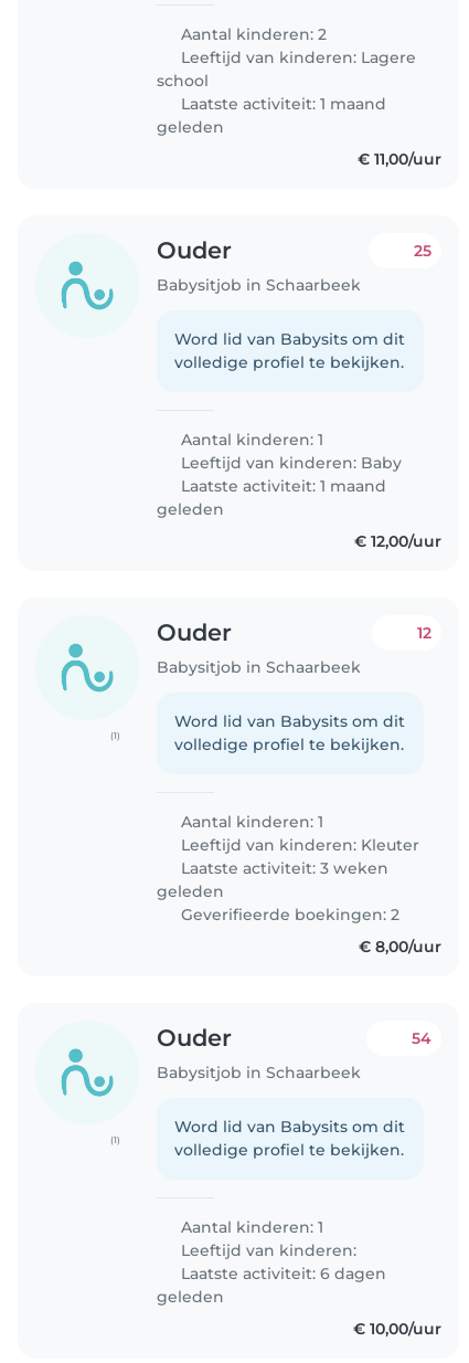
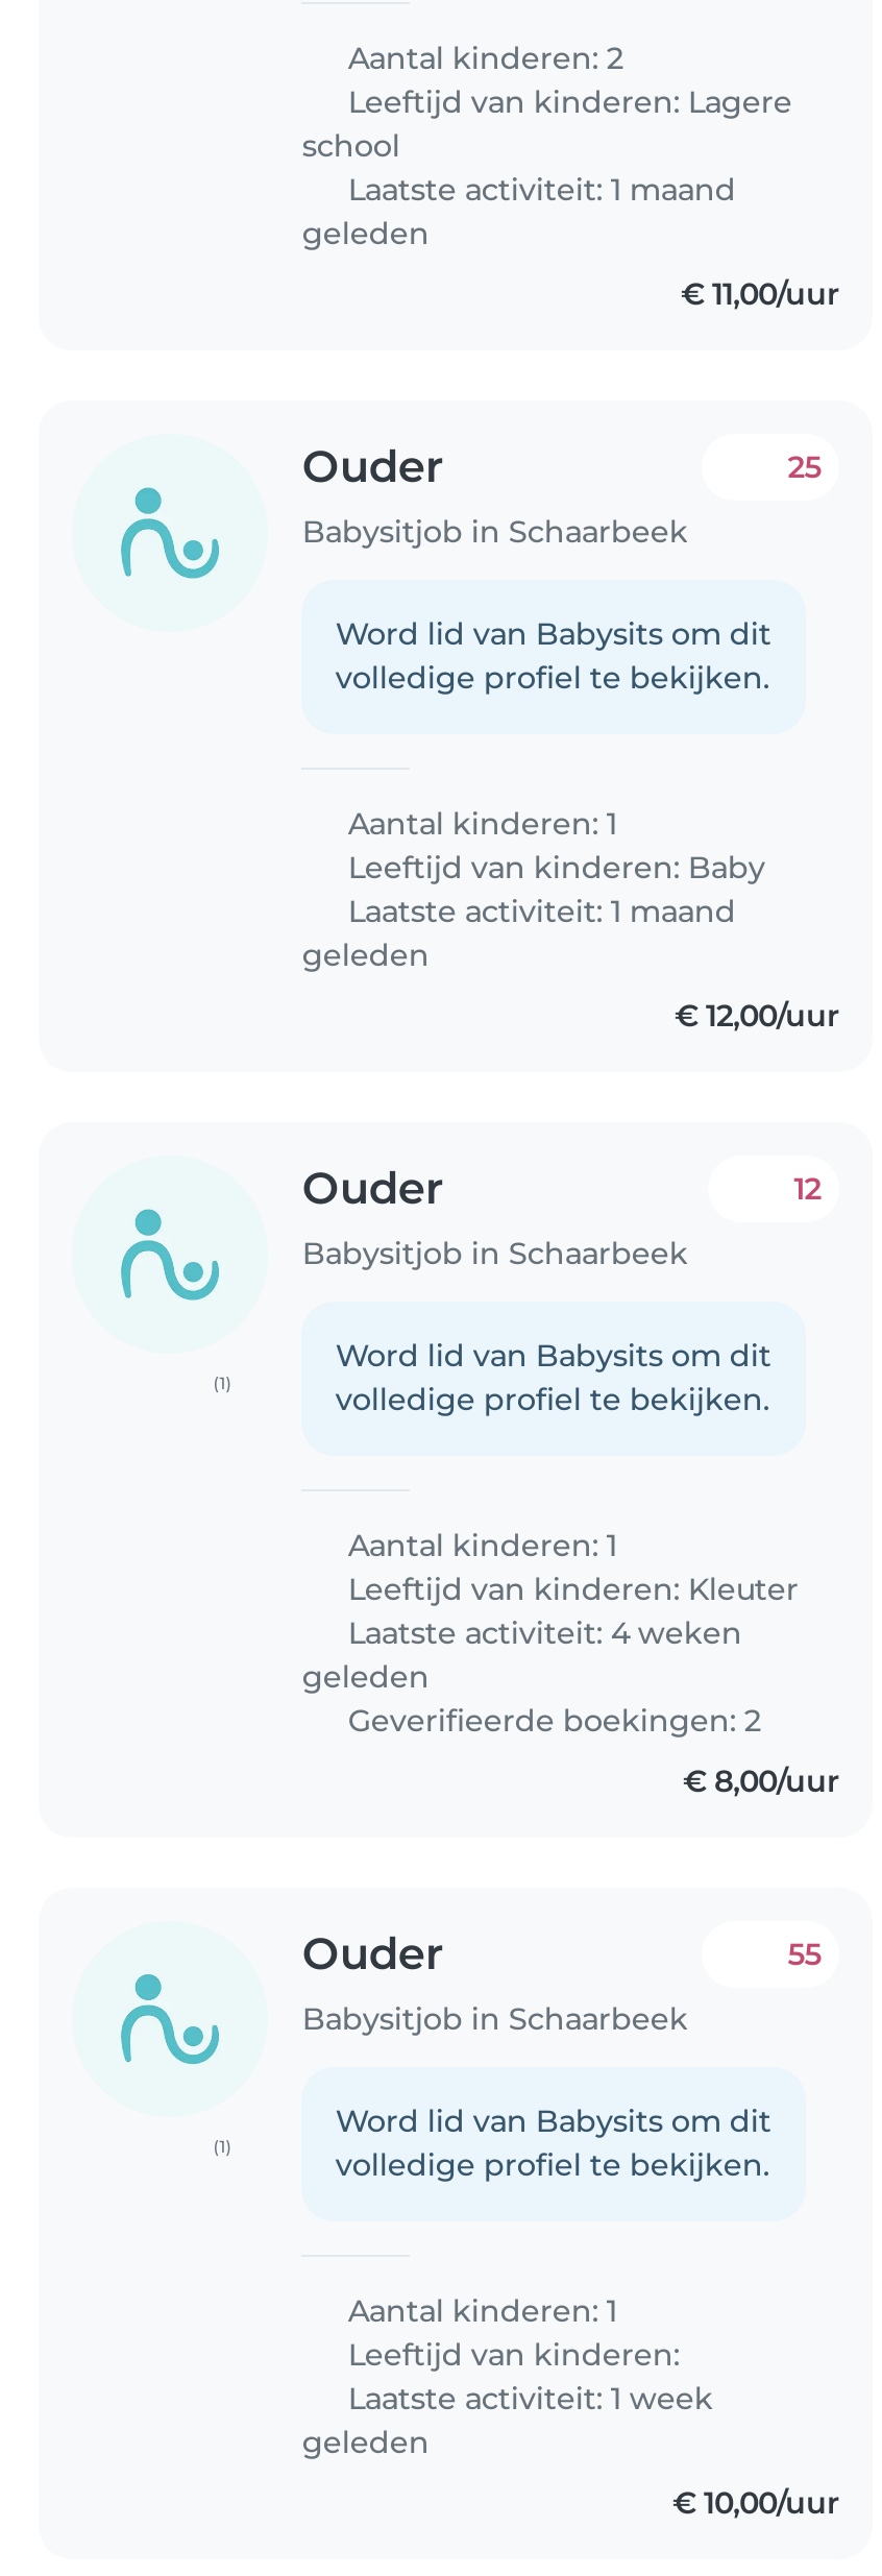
- Laatste activiteit: 3 weken
+ Laatste activiteit: 4 weken

- 54
+ 55

- Laatste activiteit: 6 dagen
+ Laatste activiteit: 1 week
